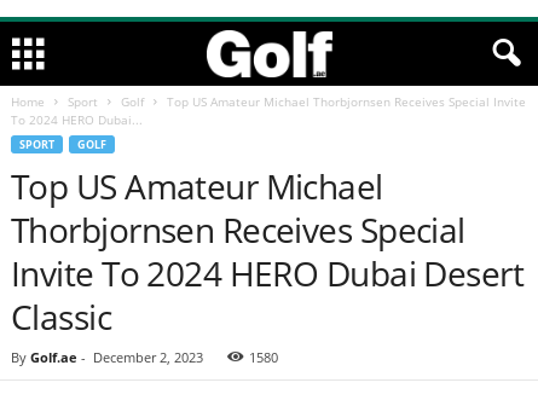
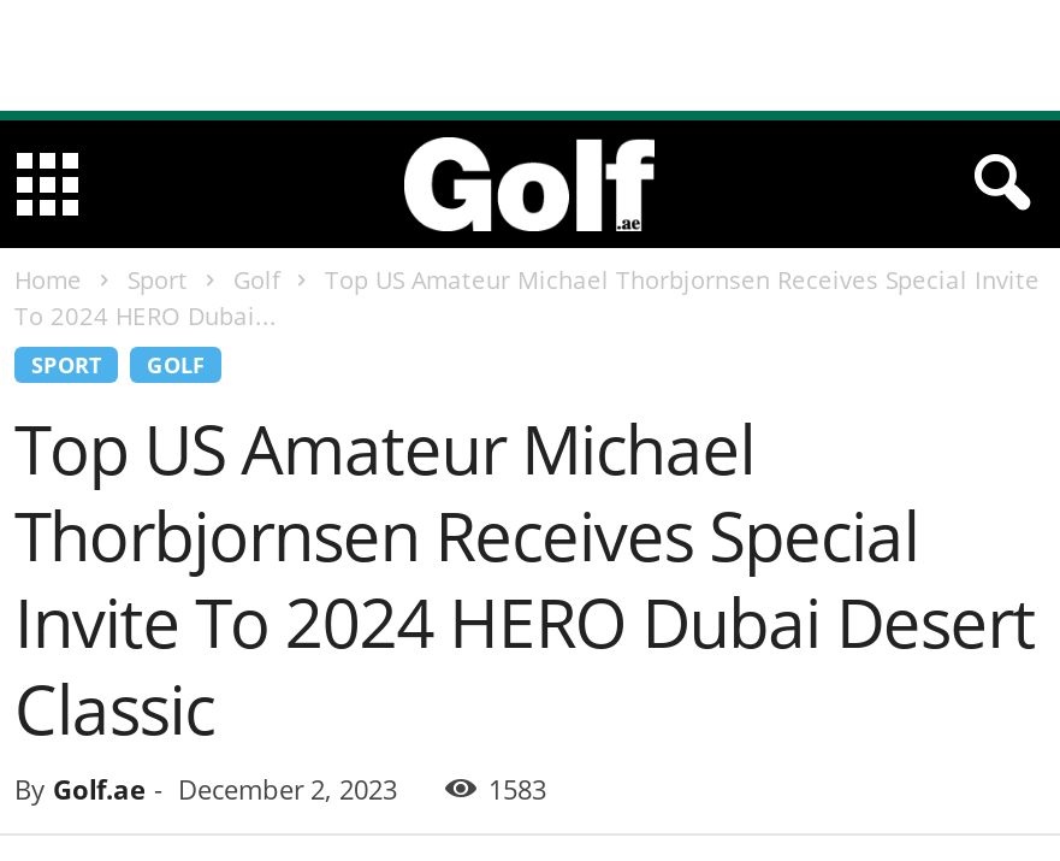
- 1580
+ 1583
